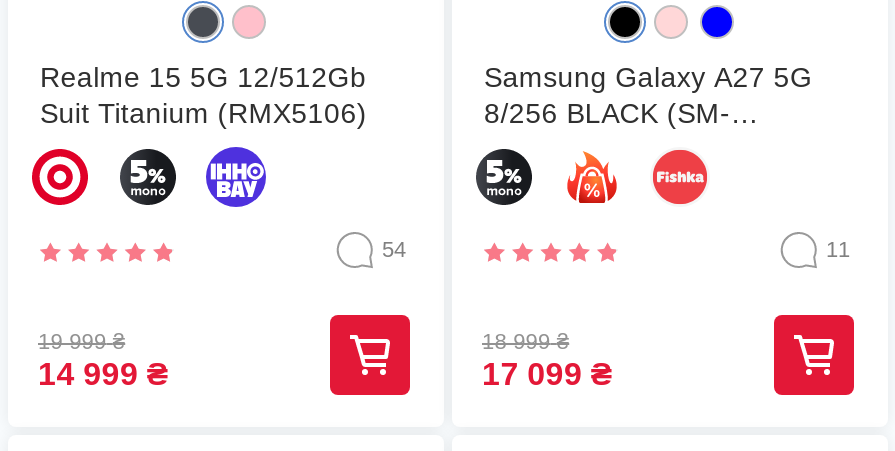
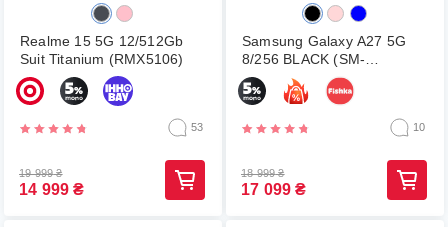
- 54
+ 53

- 11
+ 10
